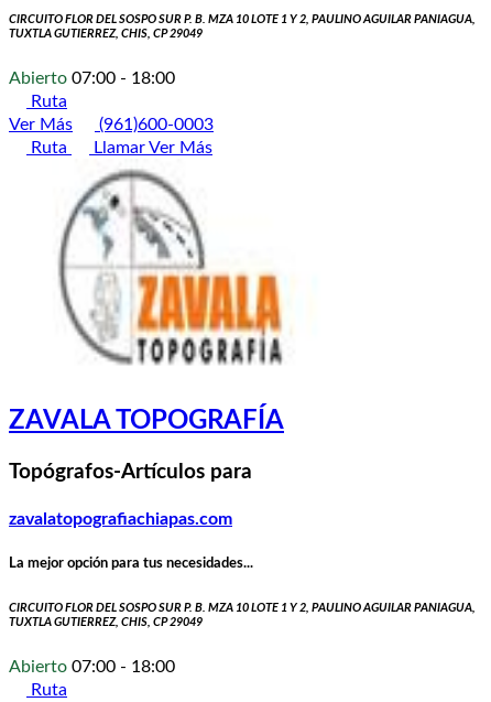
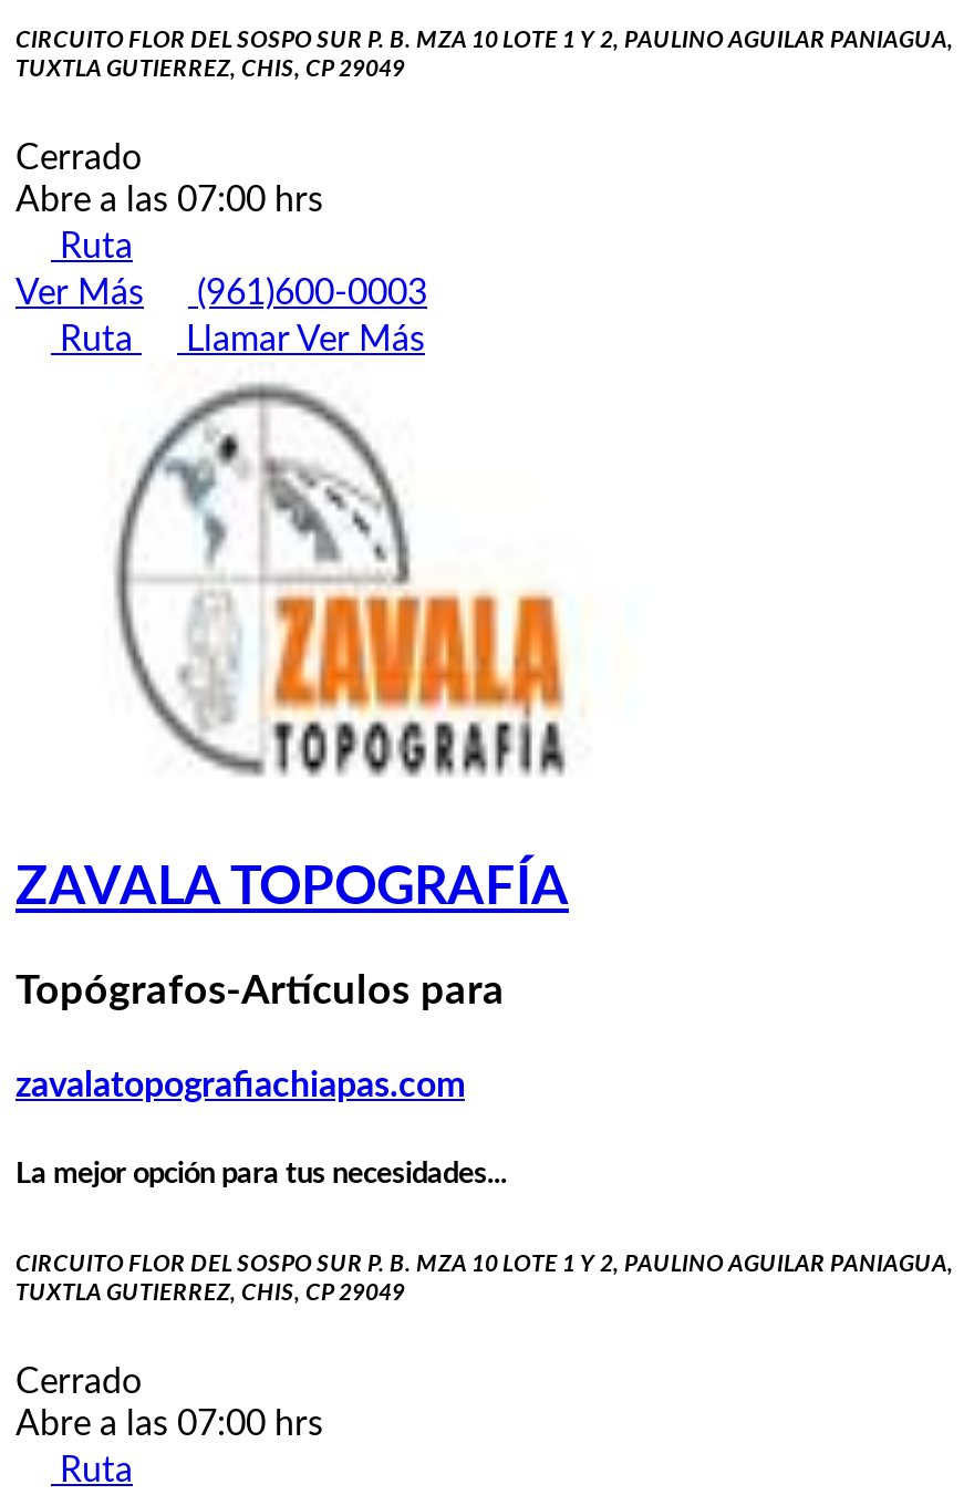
- Abierto 07:00 - 18:00
+ Cerrado
+ Abre a las 07:00 hrs

- Abierto 07:00 - 18:00
+ Cerrado
+ Abre a las 07:00 hrs
